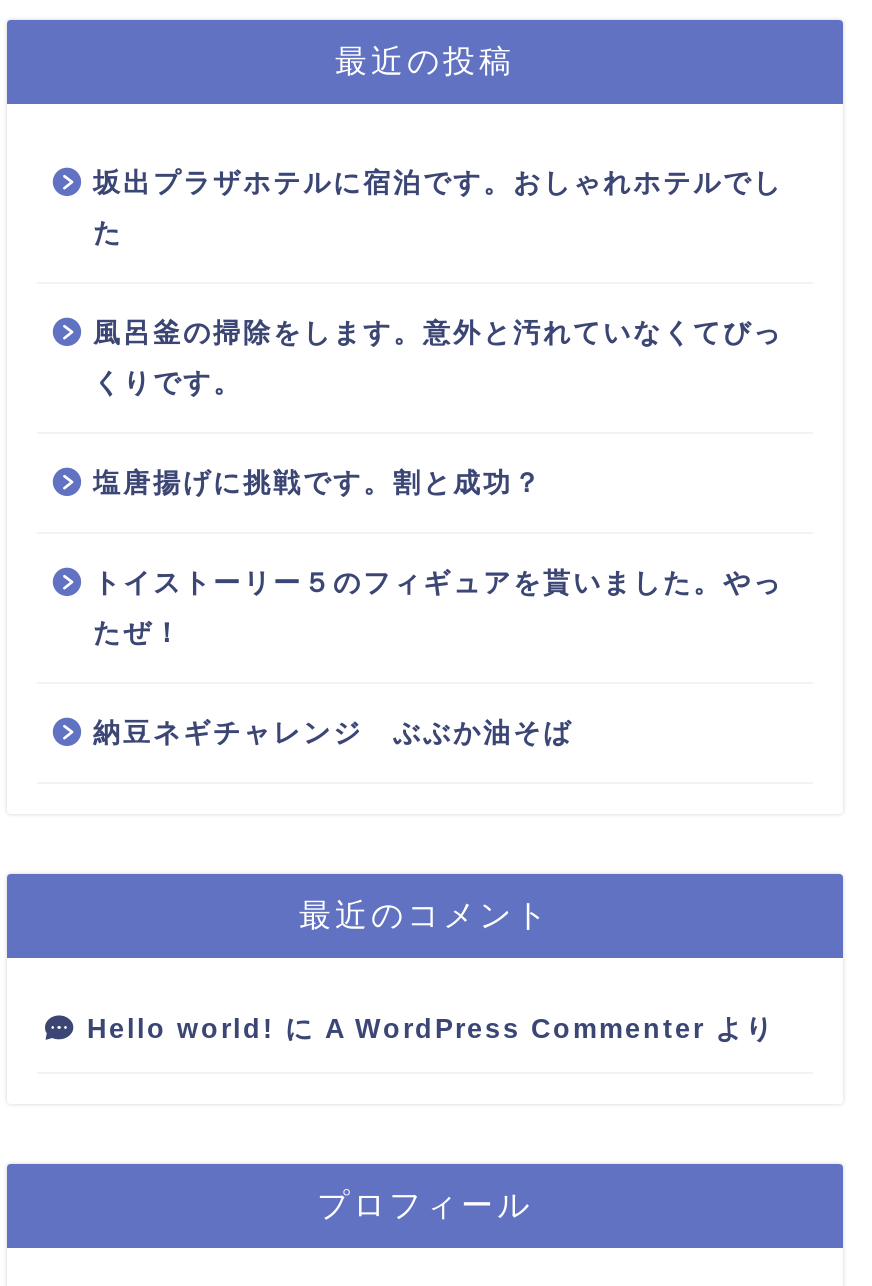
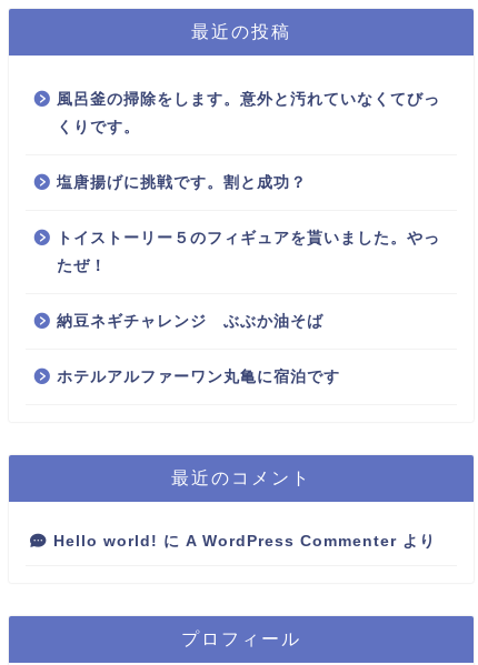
- 坂出プラザホテルに宿泊です。おしゃれホテルでし
- た

moved up: 風呂釜の掃除をします。意外と汚れていなくてびっ | くりです。 | 塩唐揚げに挑戦です。割と成功？ | トイストーリー５のフィギュアを貰いました。やっ | たぜ！ | 納豆ネギチャレンジ ぶぶか油そば

+ ホテルアルファーワン丸亀に宿泊です
